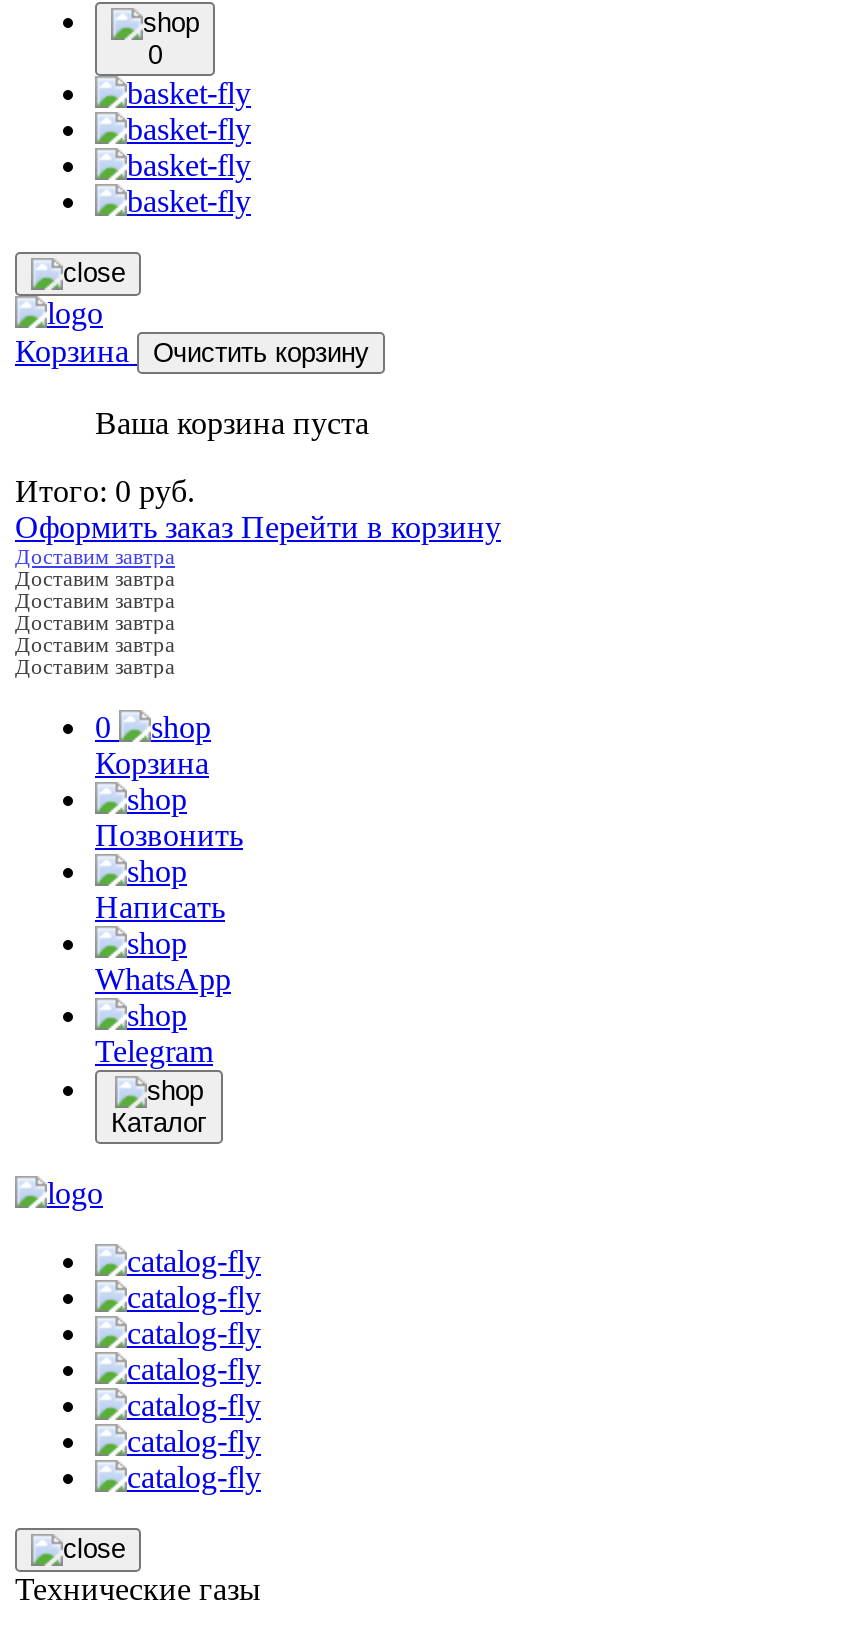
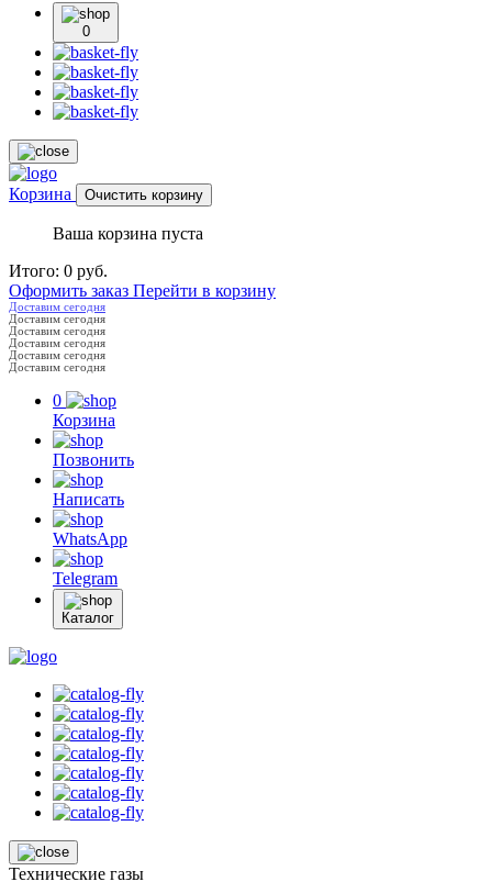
- Доставим завтра
+ Доставим сегодня

- Доставим завтра
+ Доставим сегодня

- Доставим завтра
+ Доставим сегодня

- Доставим завтра
+ Доставим сегодня

- Доставим завтра
+ Доставим сегодня

- Доставим завтра
+ Доставим сегодня
